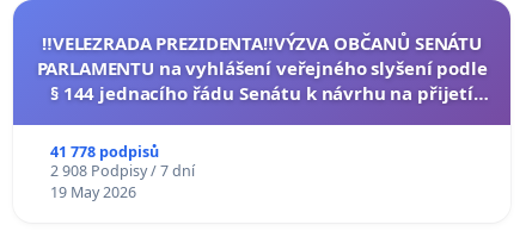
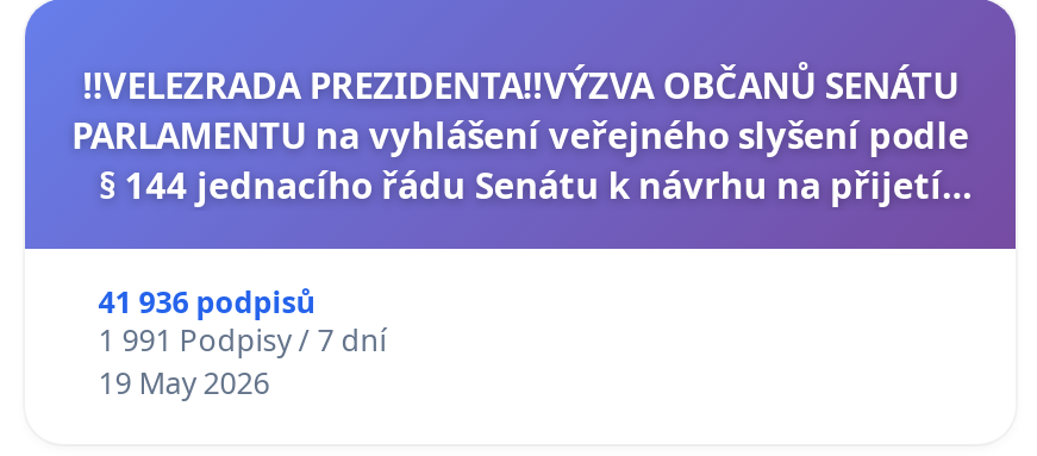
- 41 778 podpisů
+ 41 936 podpisů

- 2 908 Podpisy / 7 dní
+ 1 991 Podpisy / 7 dní
